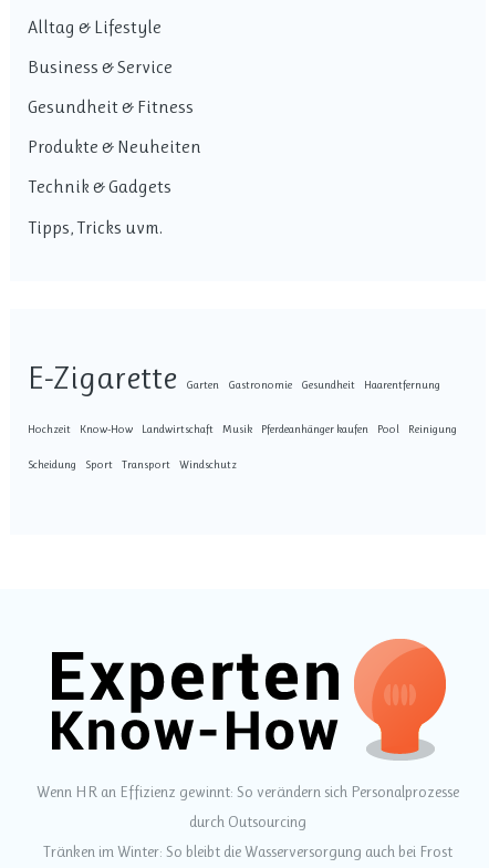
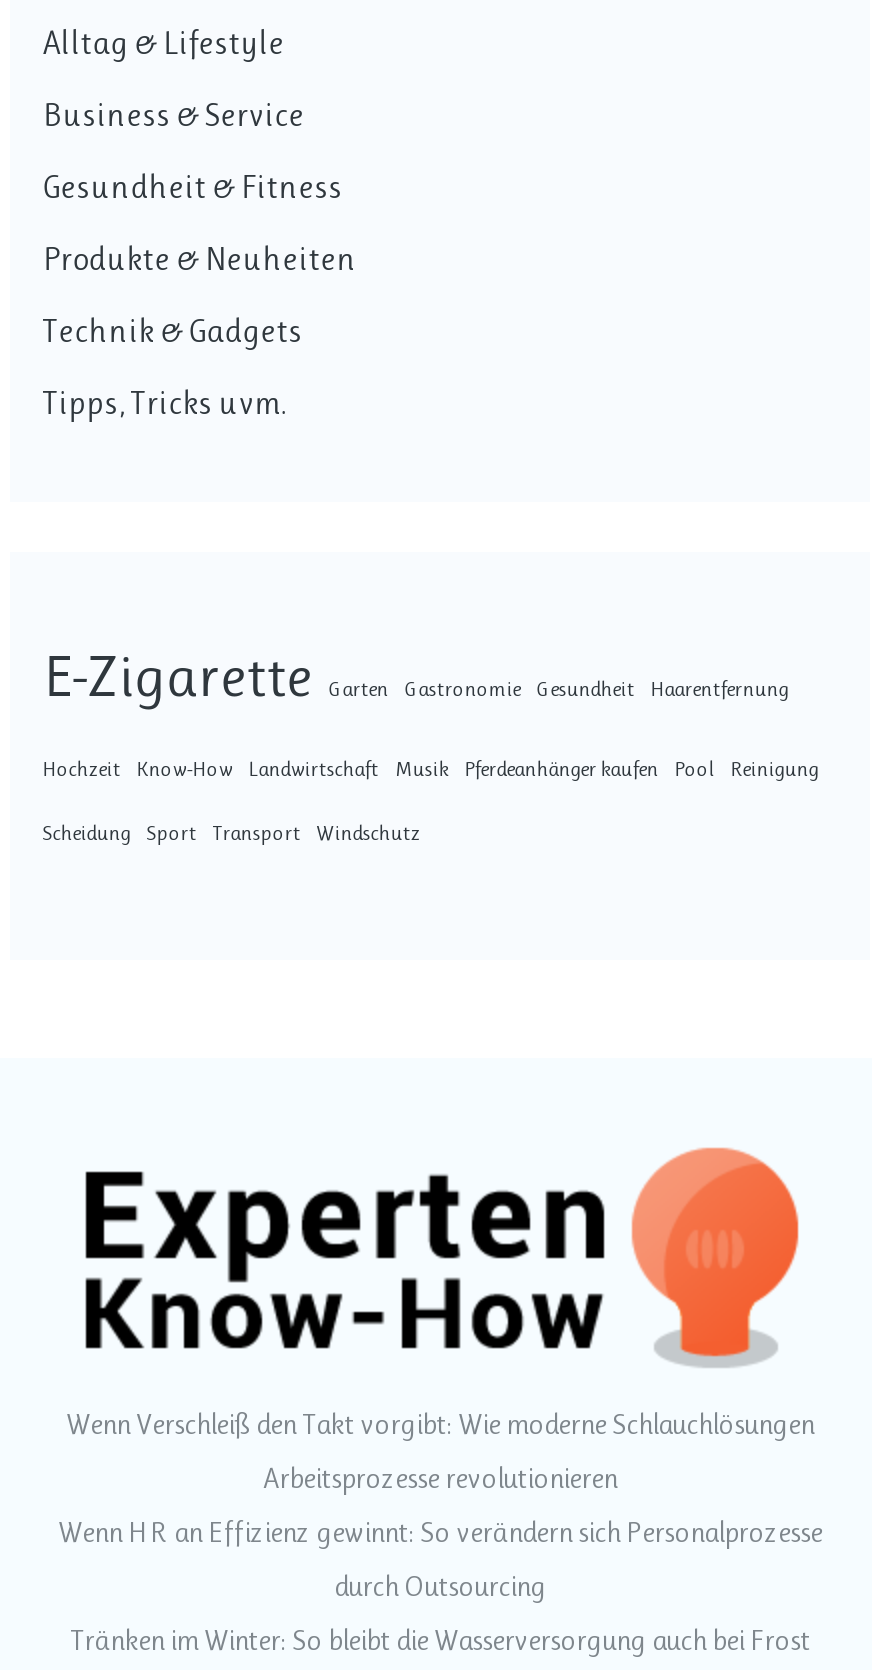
+ Wenn Verschleiß den Takt vorgibt: Wie moderne Schlauchlösungen
+ Arbeitsprozesse revolutionieren
